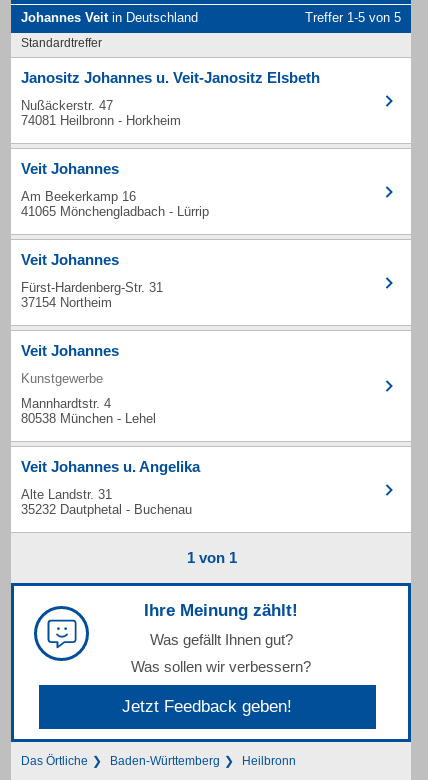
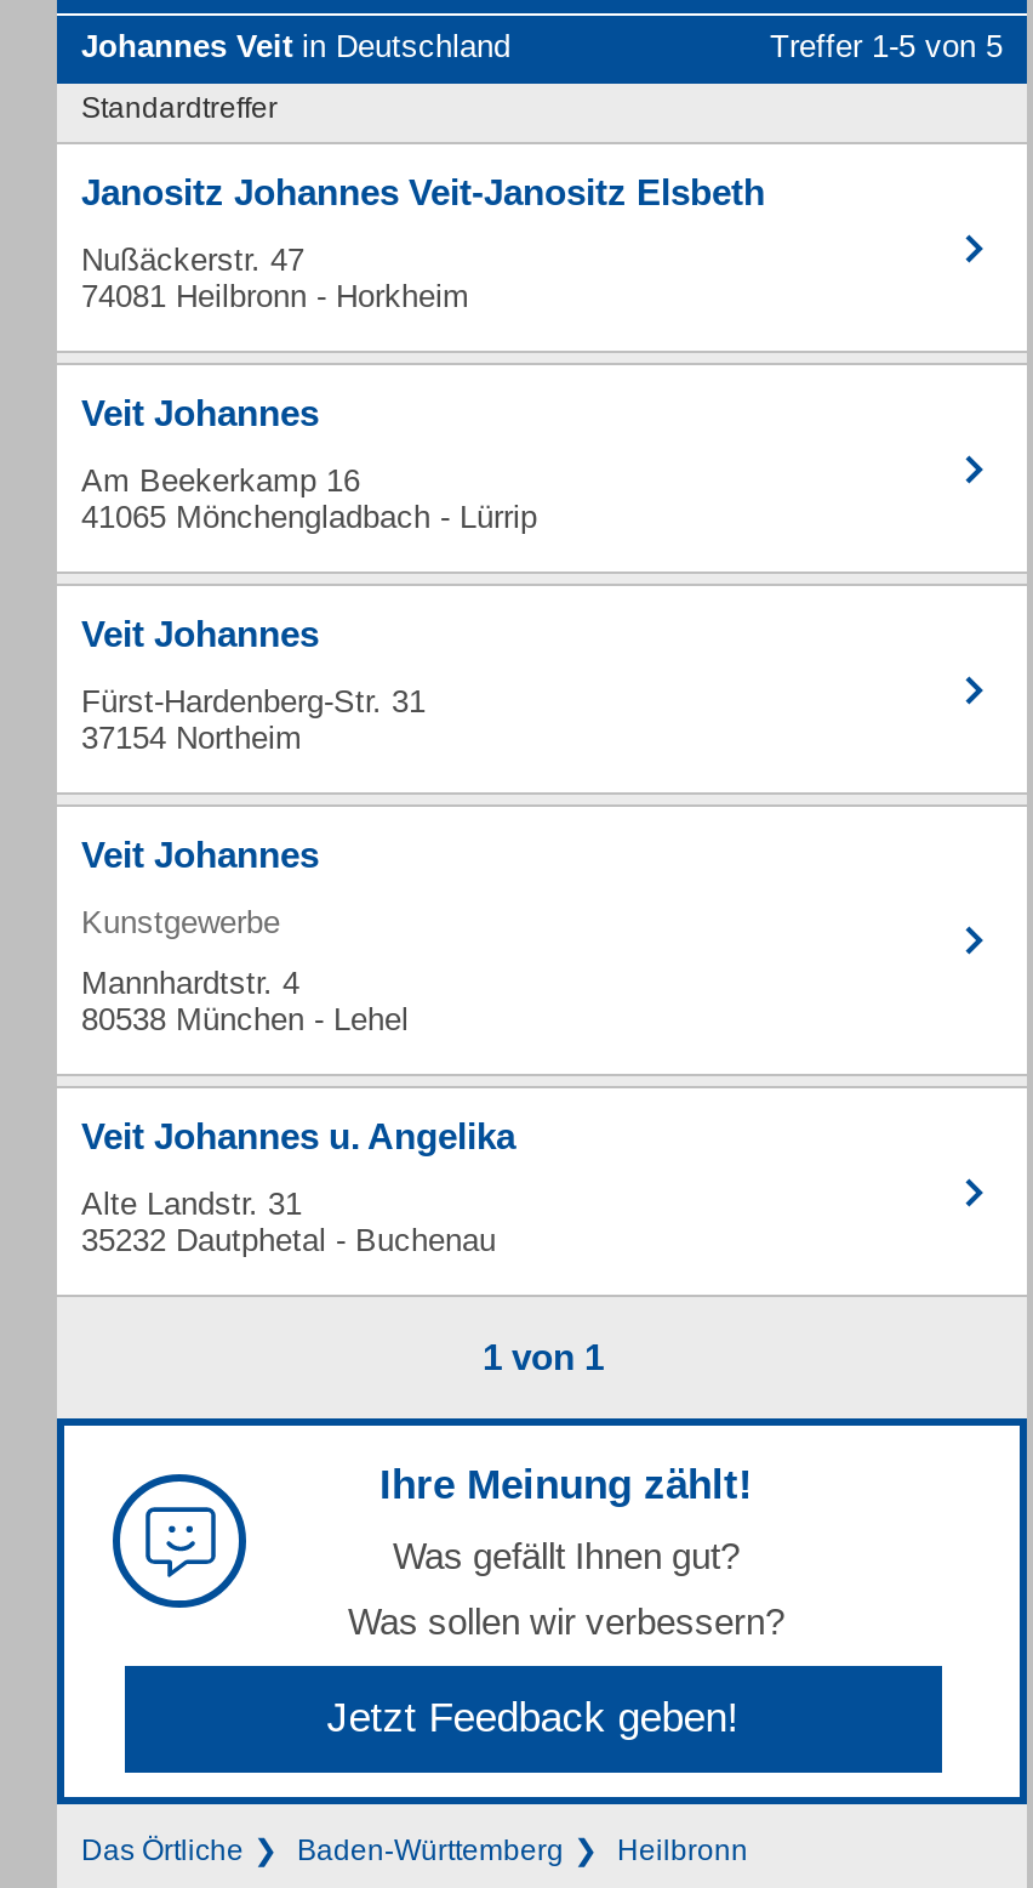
- Janositz Johannes u. Veit-Janositz Elsbeth
+ Janositz Johannes Veit-Janositz Elsbeth
